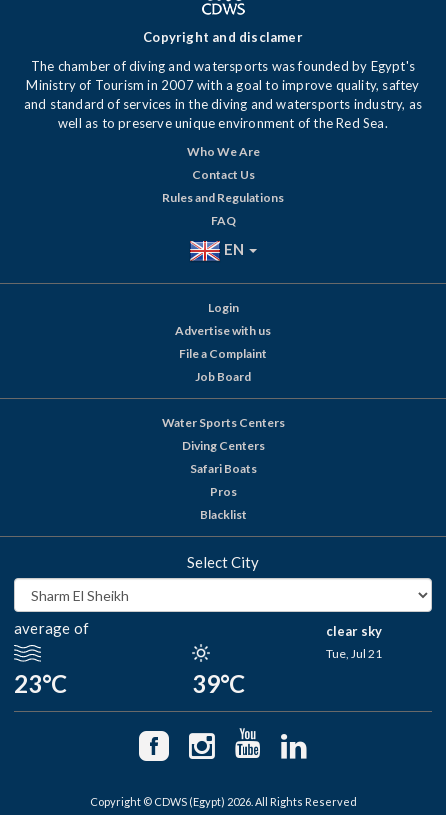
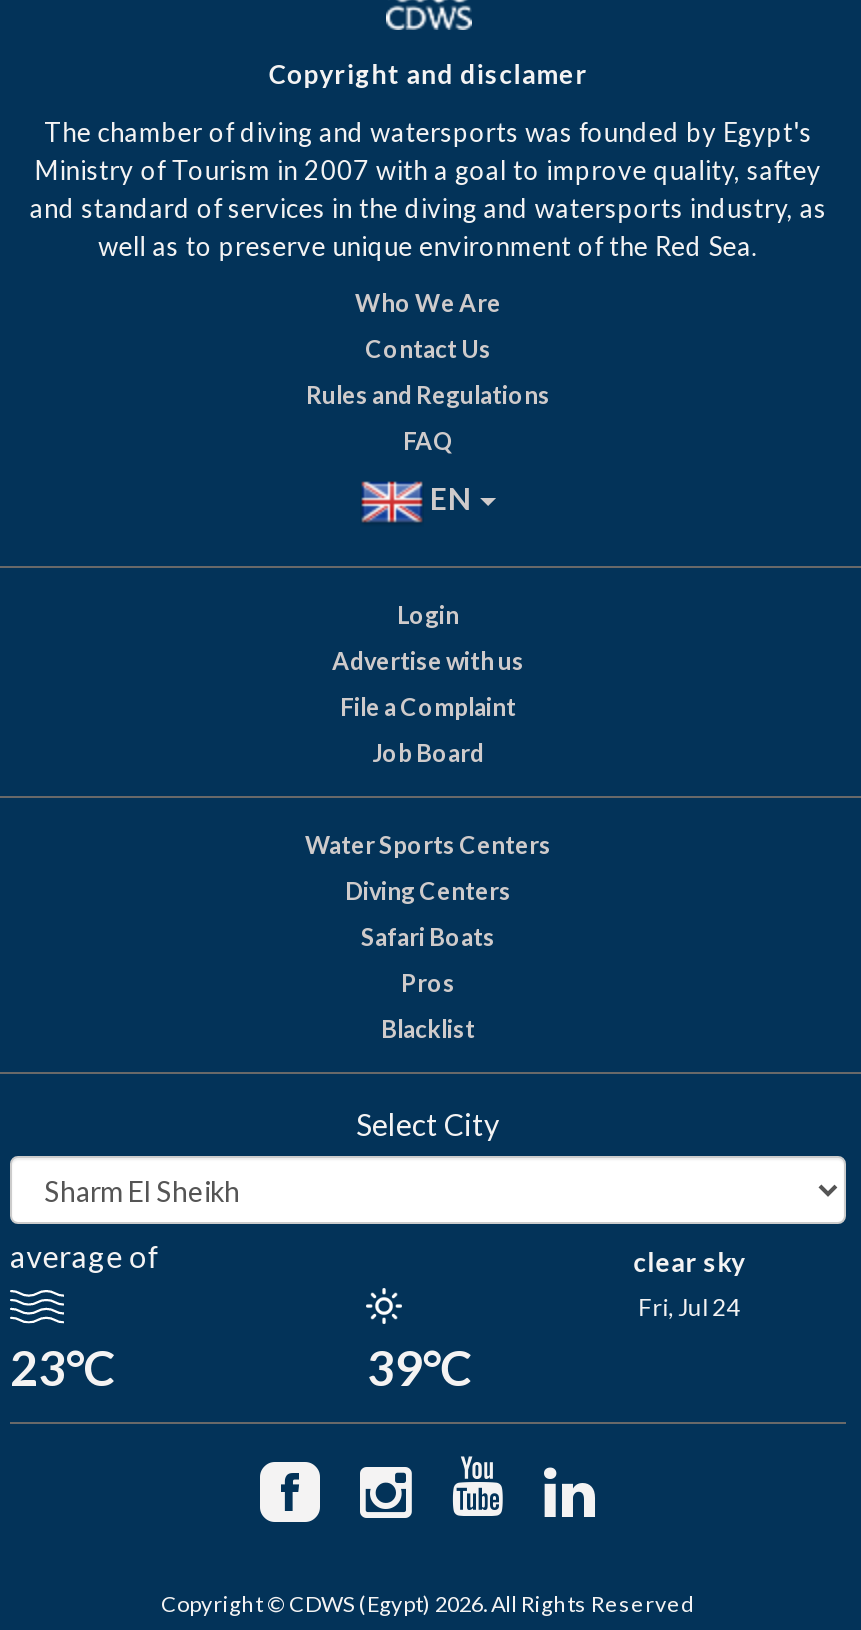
- Tue, Jul 21
+ Fri, Jul 24
